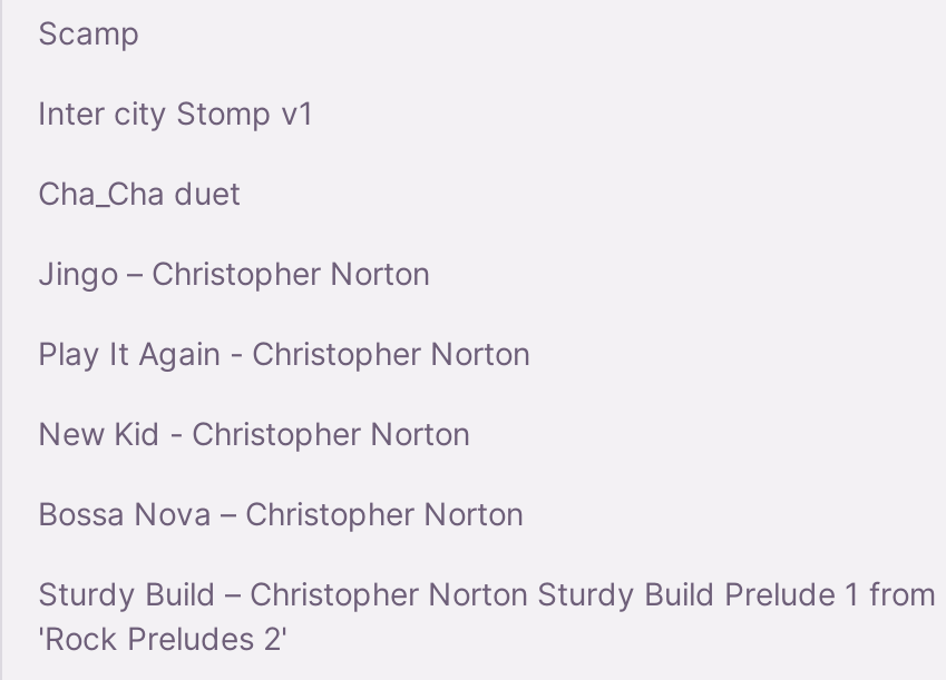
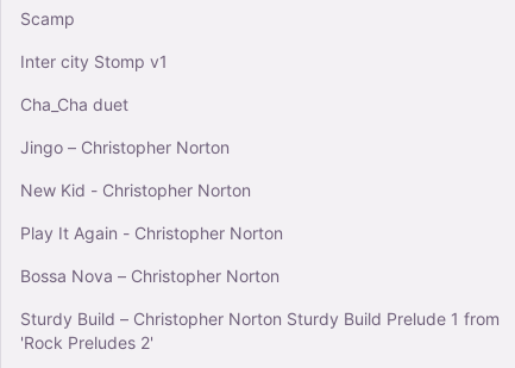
moved down: Play It Again - Christopher Norton

moved up: New Kid - Christopher Norton
